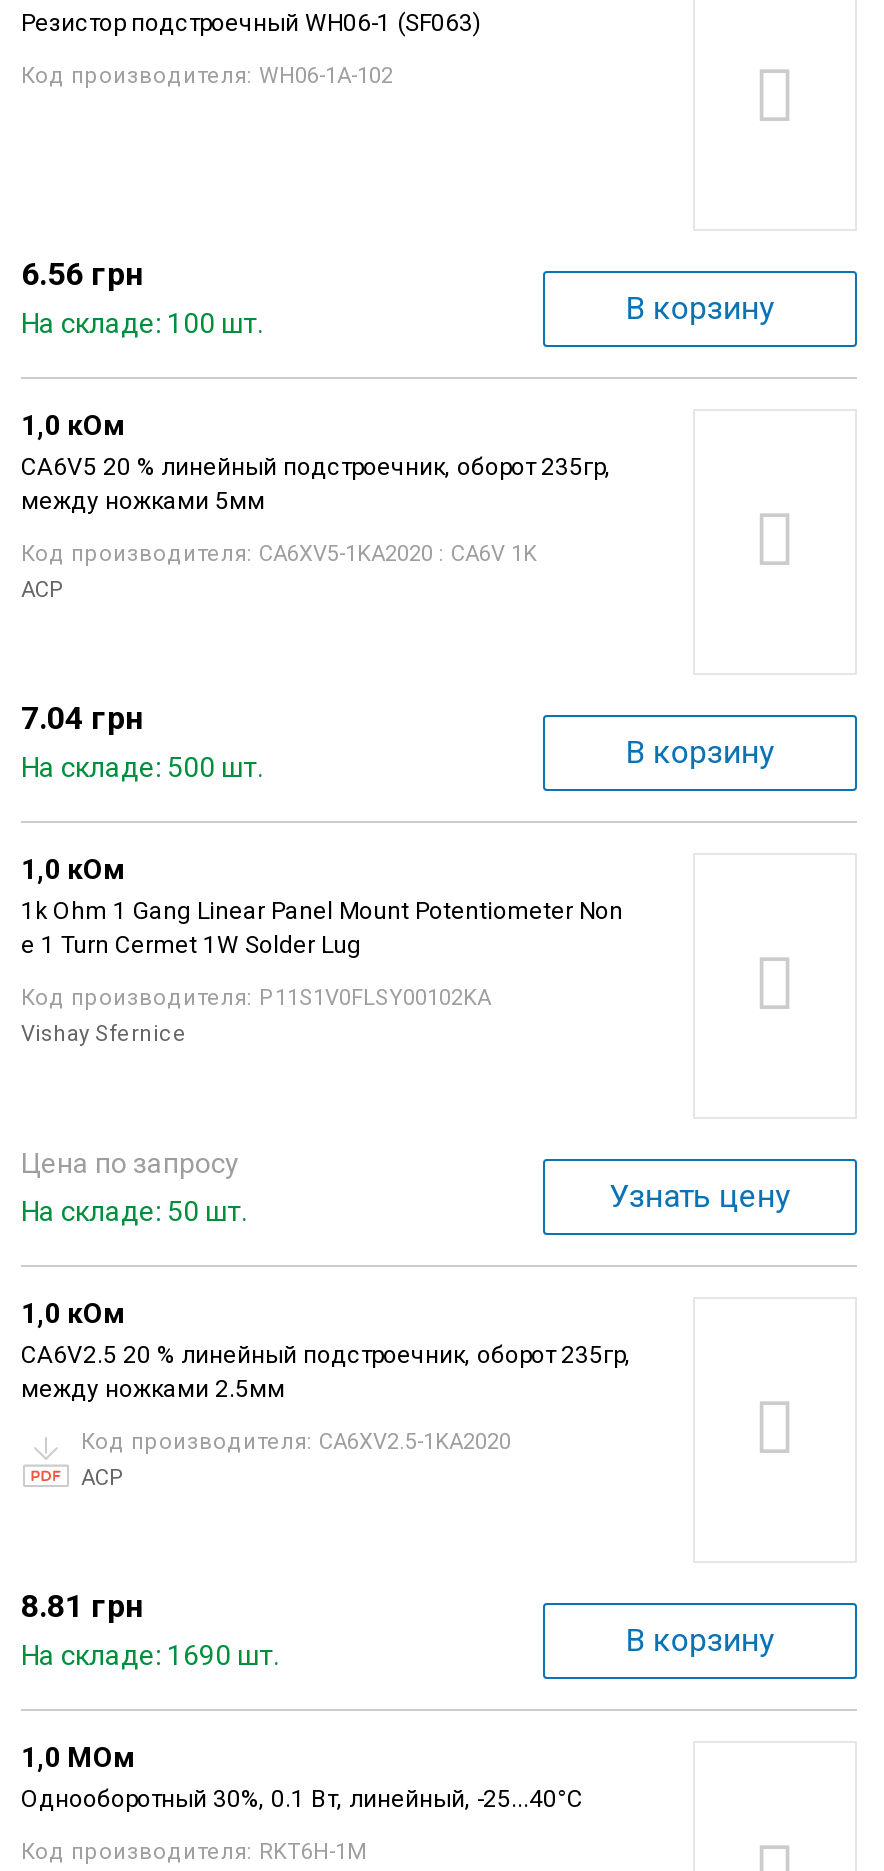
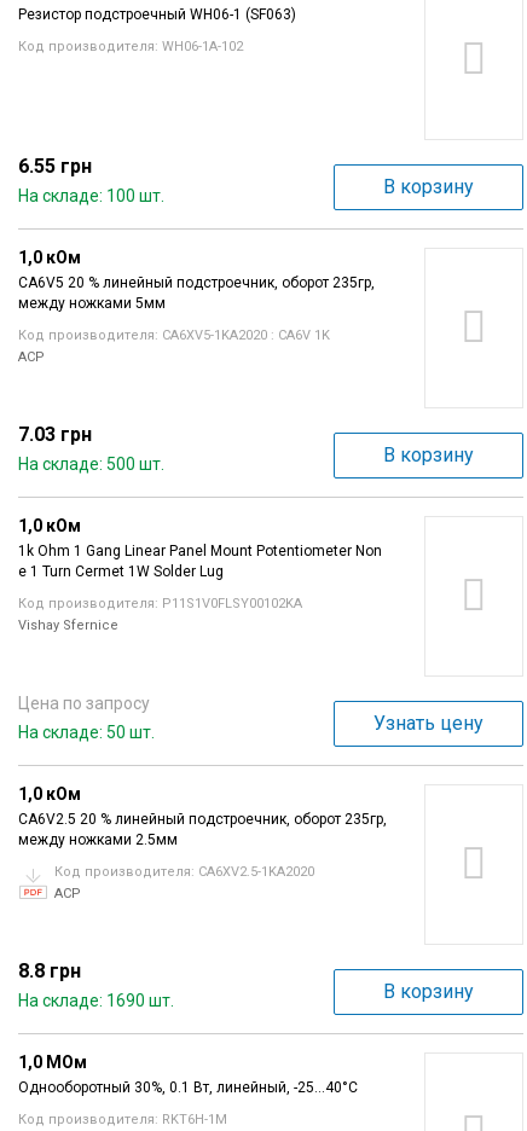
- 6.56 грн
+ 6.55 грн

- 7.04 грн
+ 7.03 грн

- 8.81 грн
+ 8.8 грн
